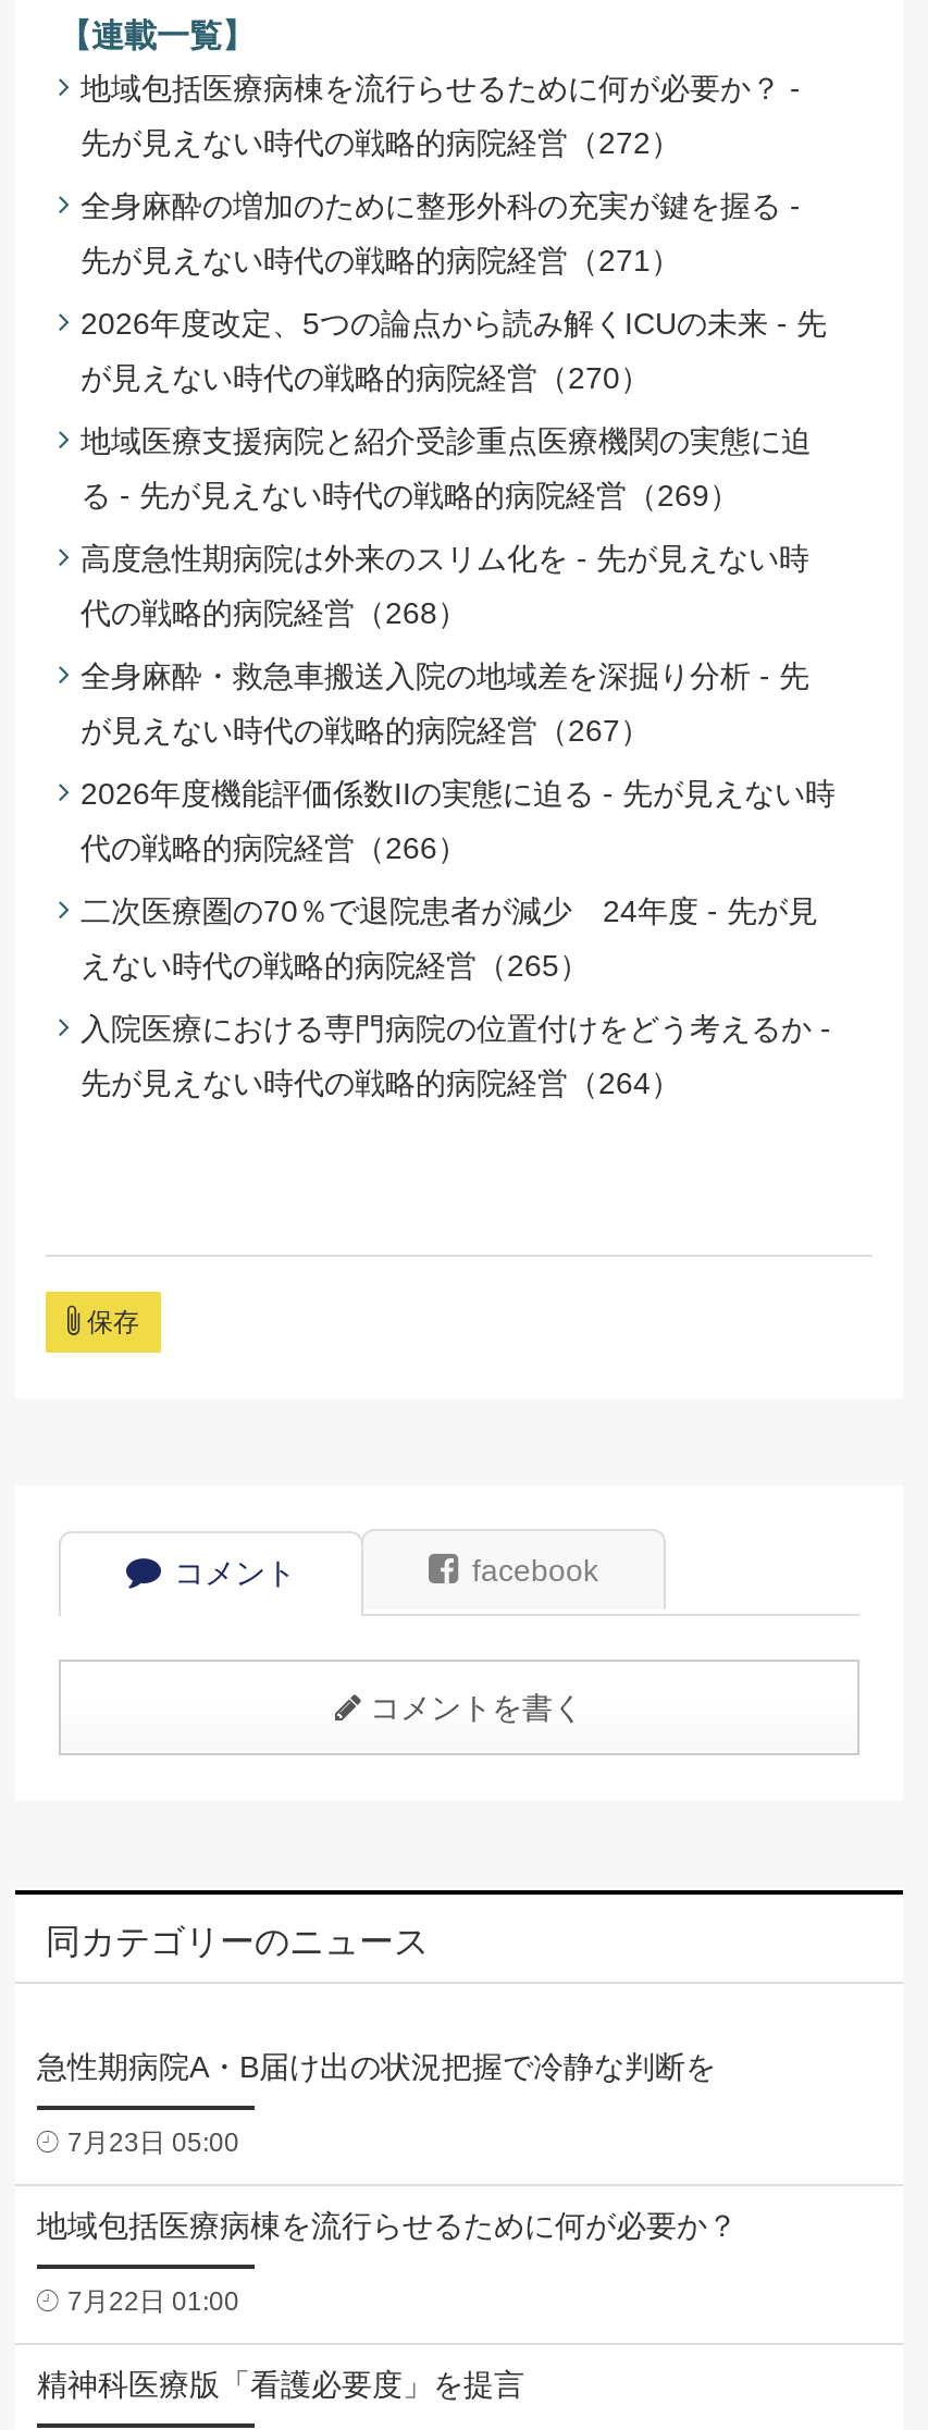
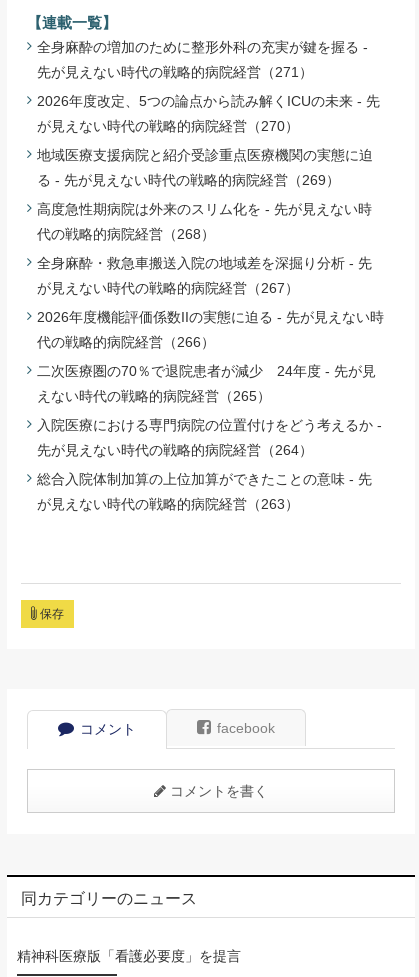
- 地域包括医療病棟を流行らせるために何が必要か？ -
- 先が見えない時代の戦略的病院経営（272）

+ 総合入院体制加算の上位加算ができたことの意味 - 先
+ が見えない時代の戦略的病院経営（263）

- 急性期病院A・B届け出の状況把握で冷静な判断を
- 7月23日 05:00
- 地域包括医療病棟を流行らせるために何が必要か？
- 7月22日 01:00
